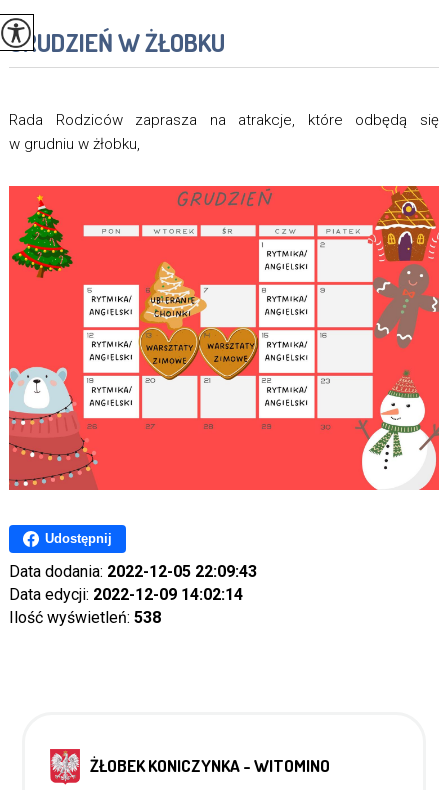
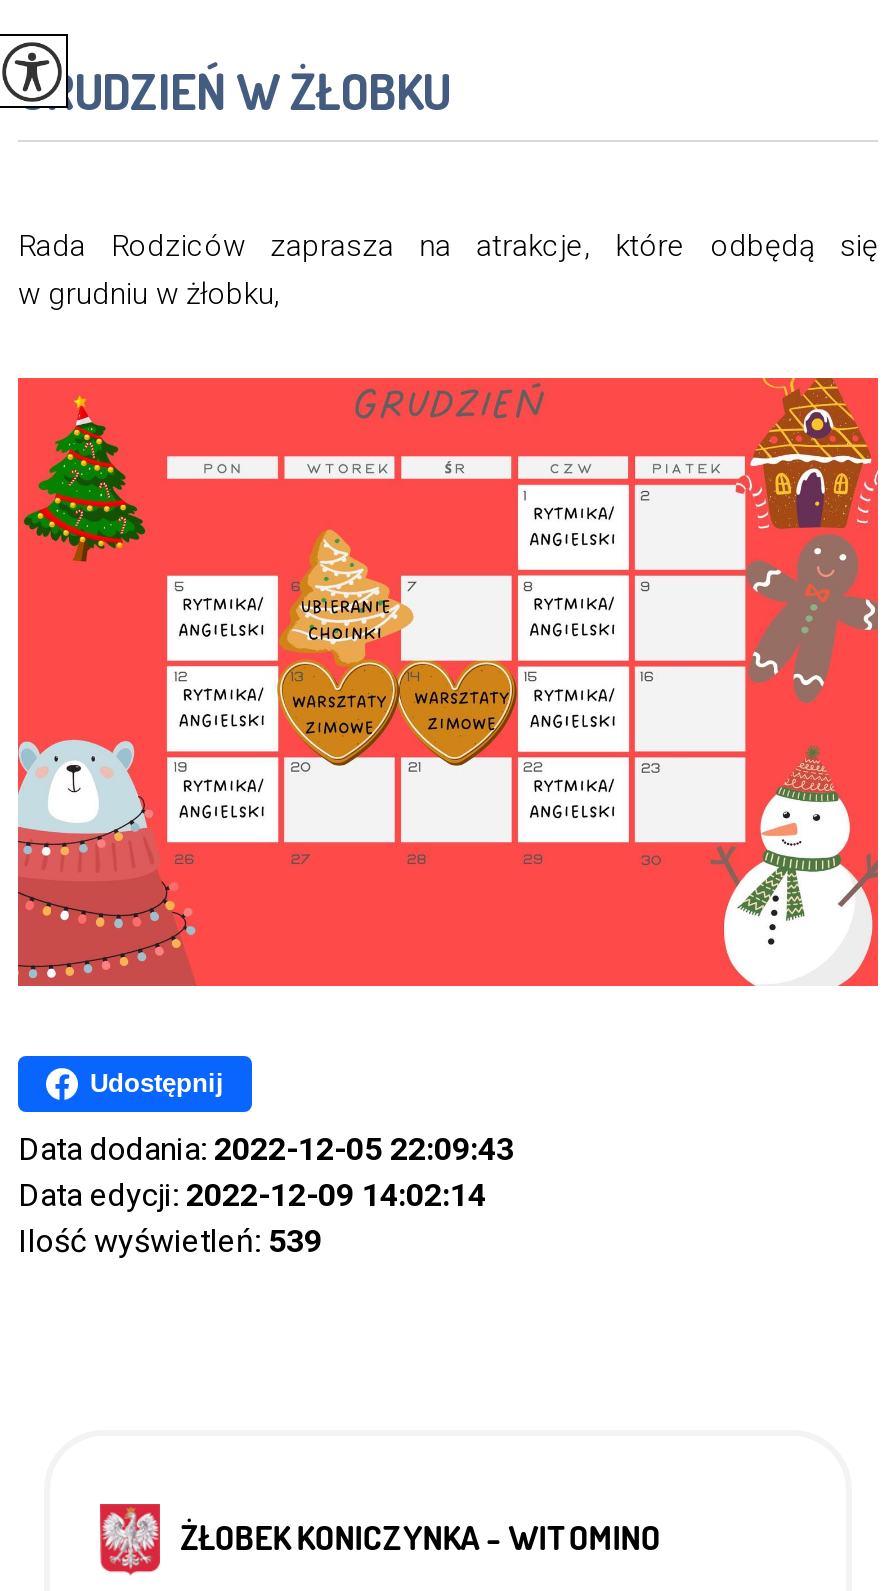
- Ilość wyświetleń: 538
+ Ilość wyświetleń: 539
